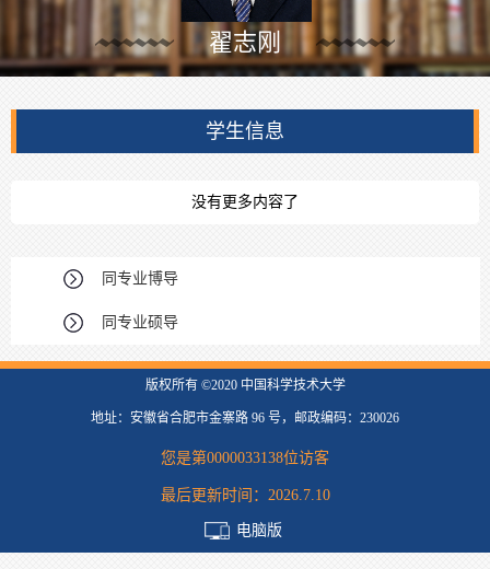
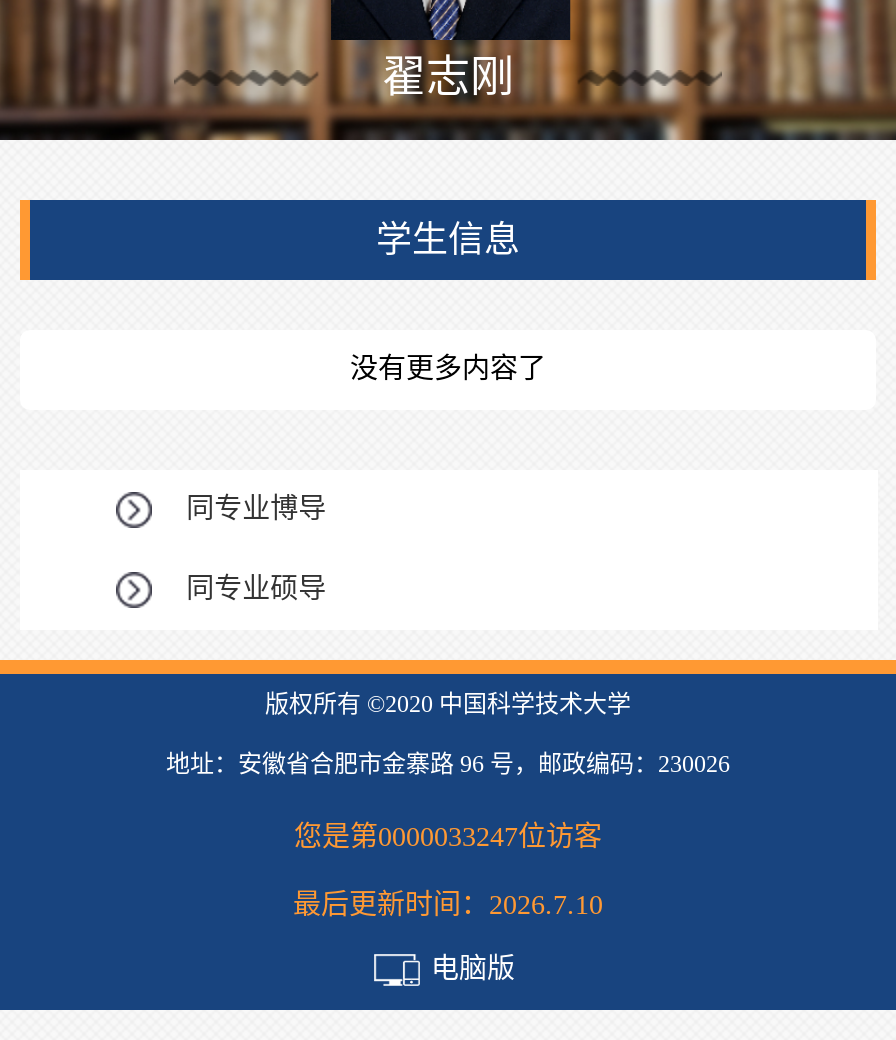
- 您是第0000033138位访客
+ 您是第0000033247位访客
